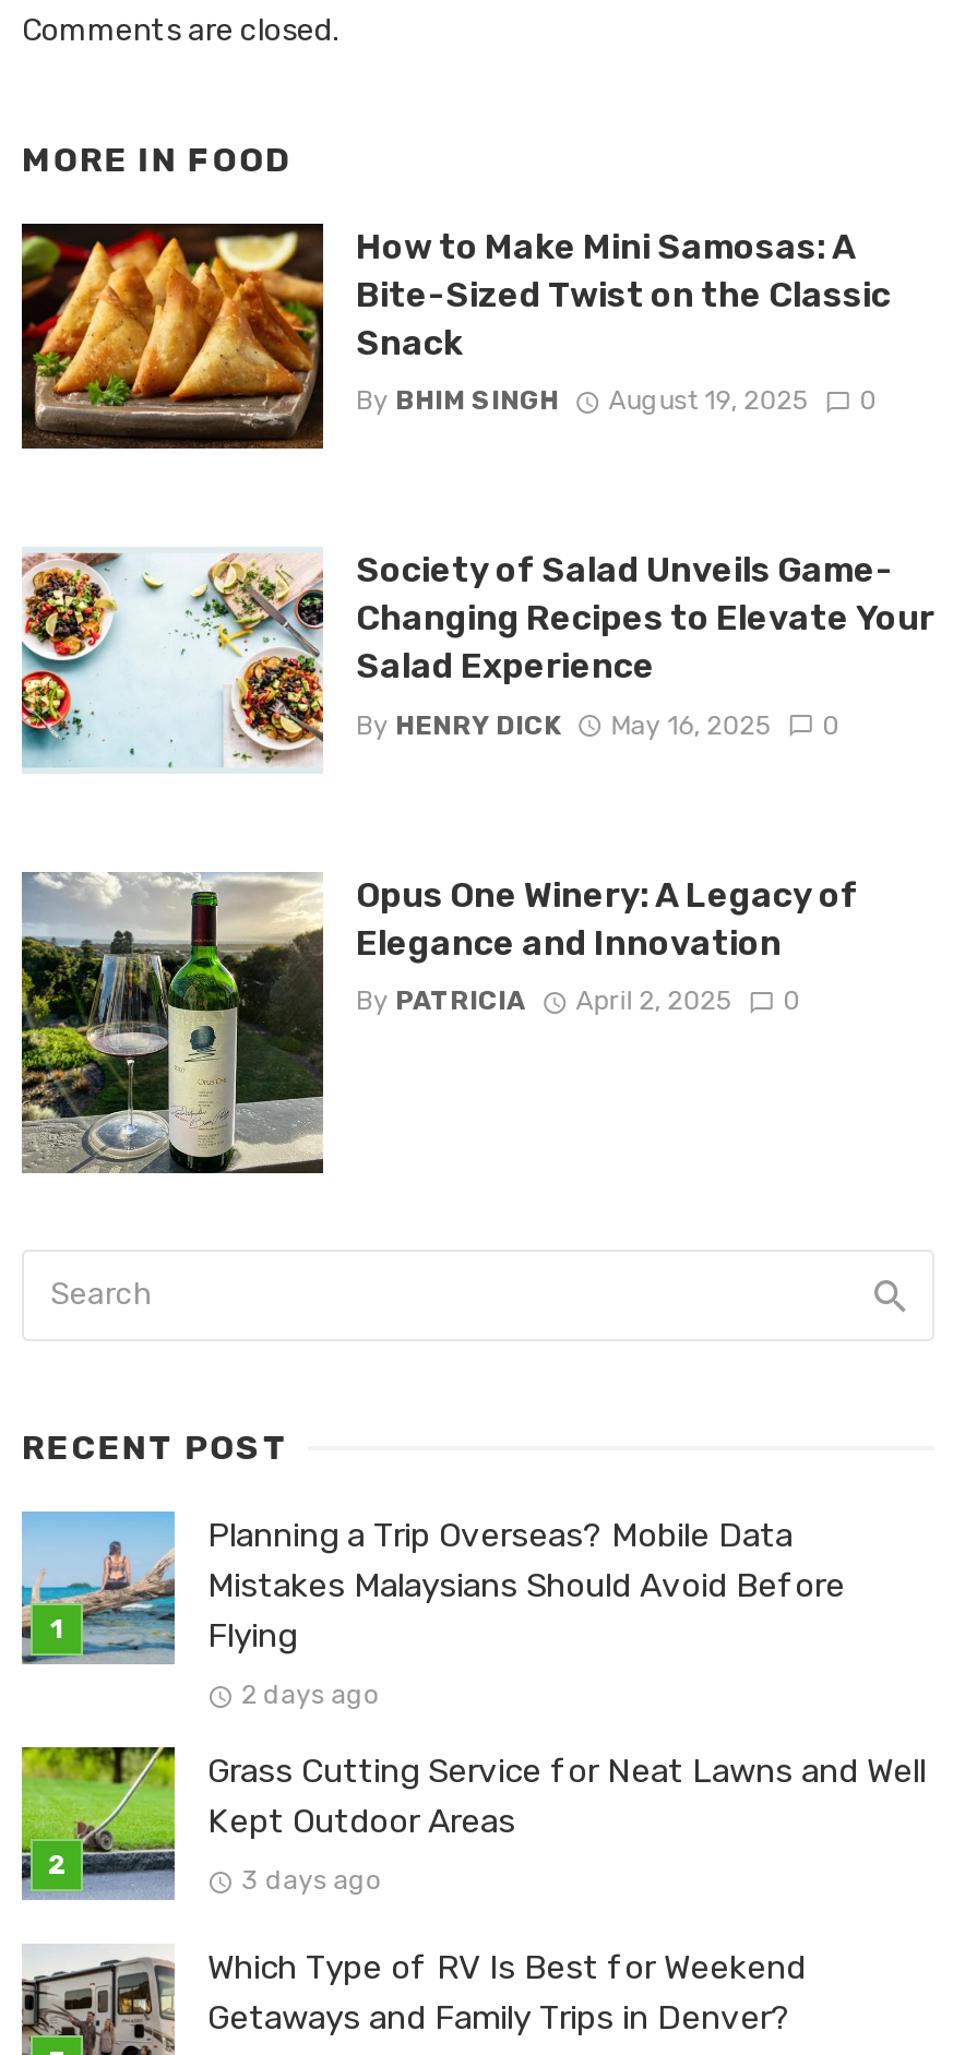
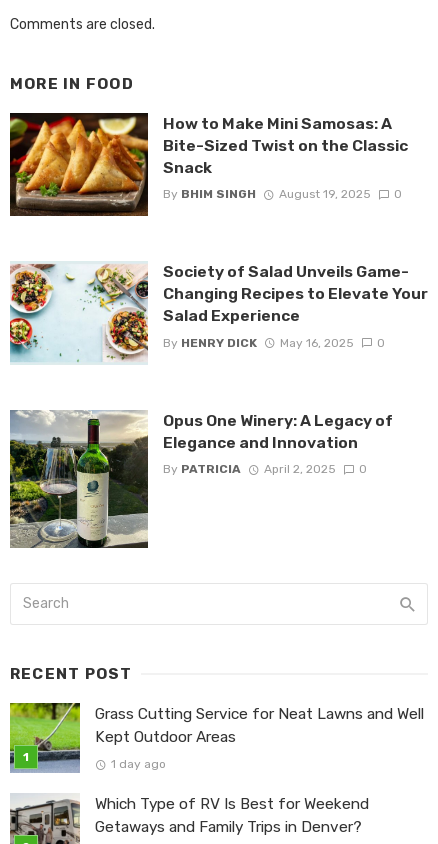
- [image]
- Planning a Trip Overseas? Mobile Data
- Mistakes Malaysians Should Avoid Before
- Flying
- 2 days ago

- 3 days ago
+ 1 day ago
